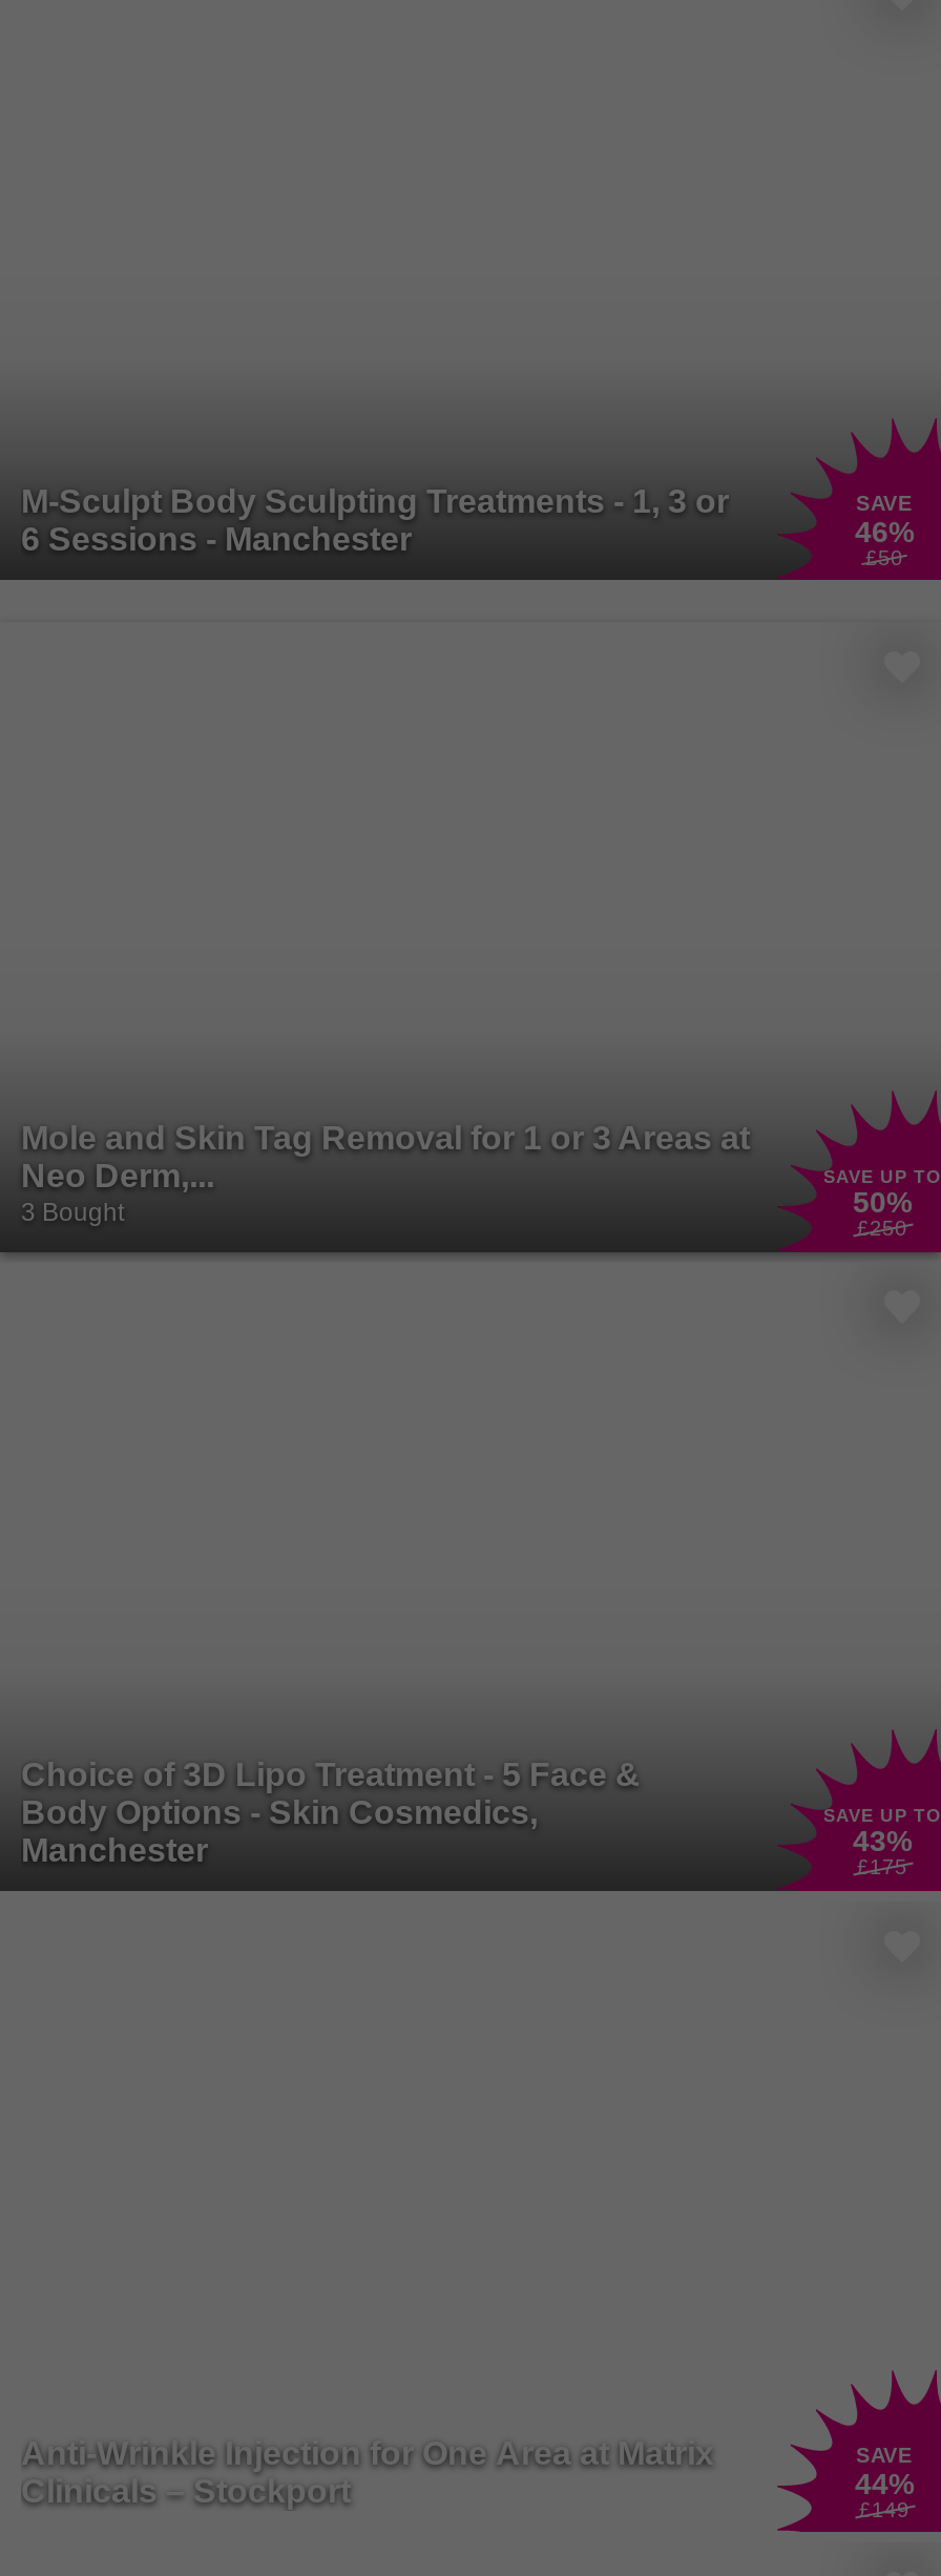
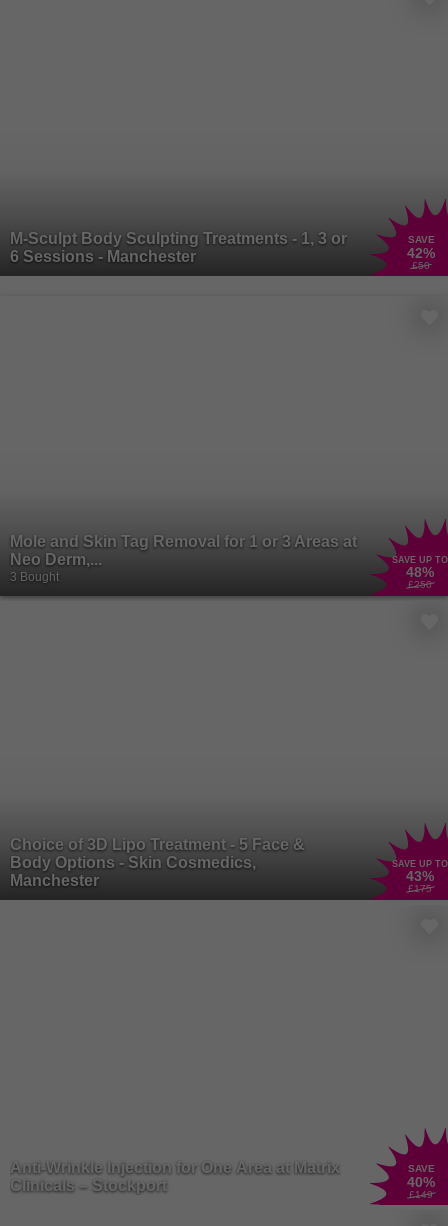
- 46%
+ 42%

- 50%
+ 48%

- 44%
+ 40%
